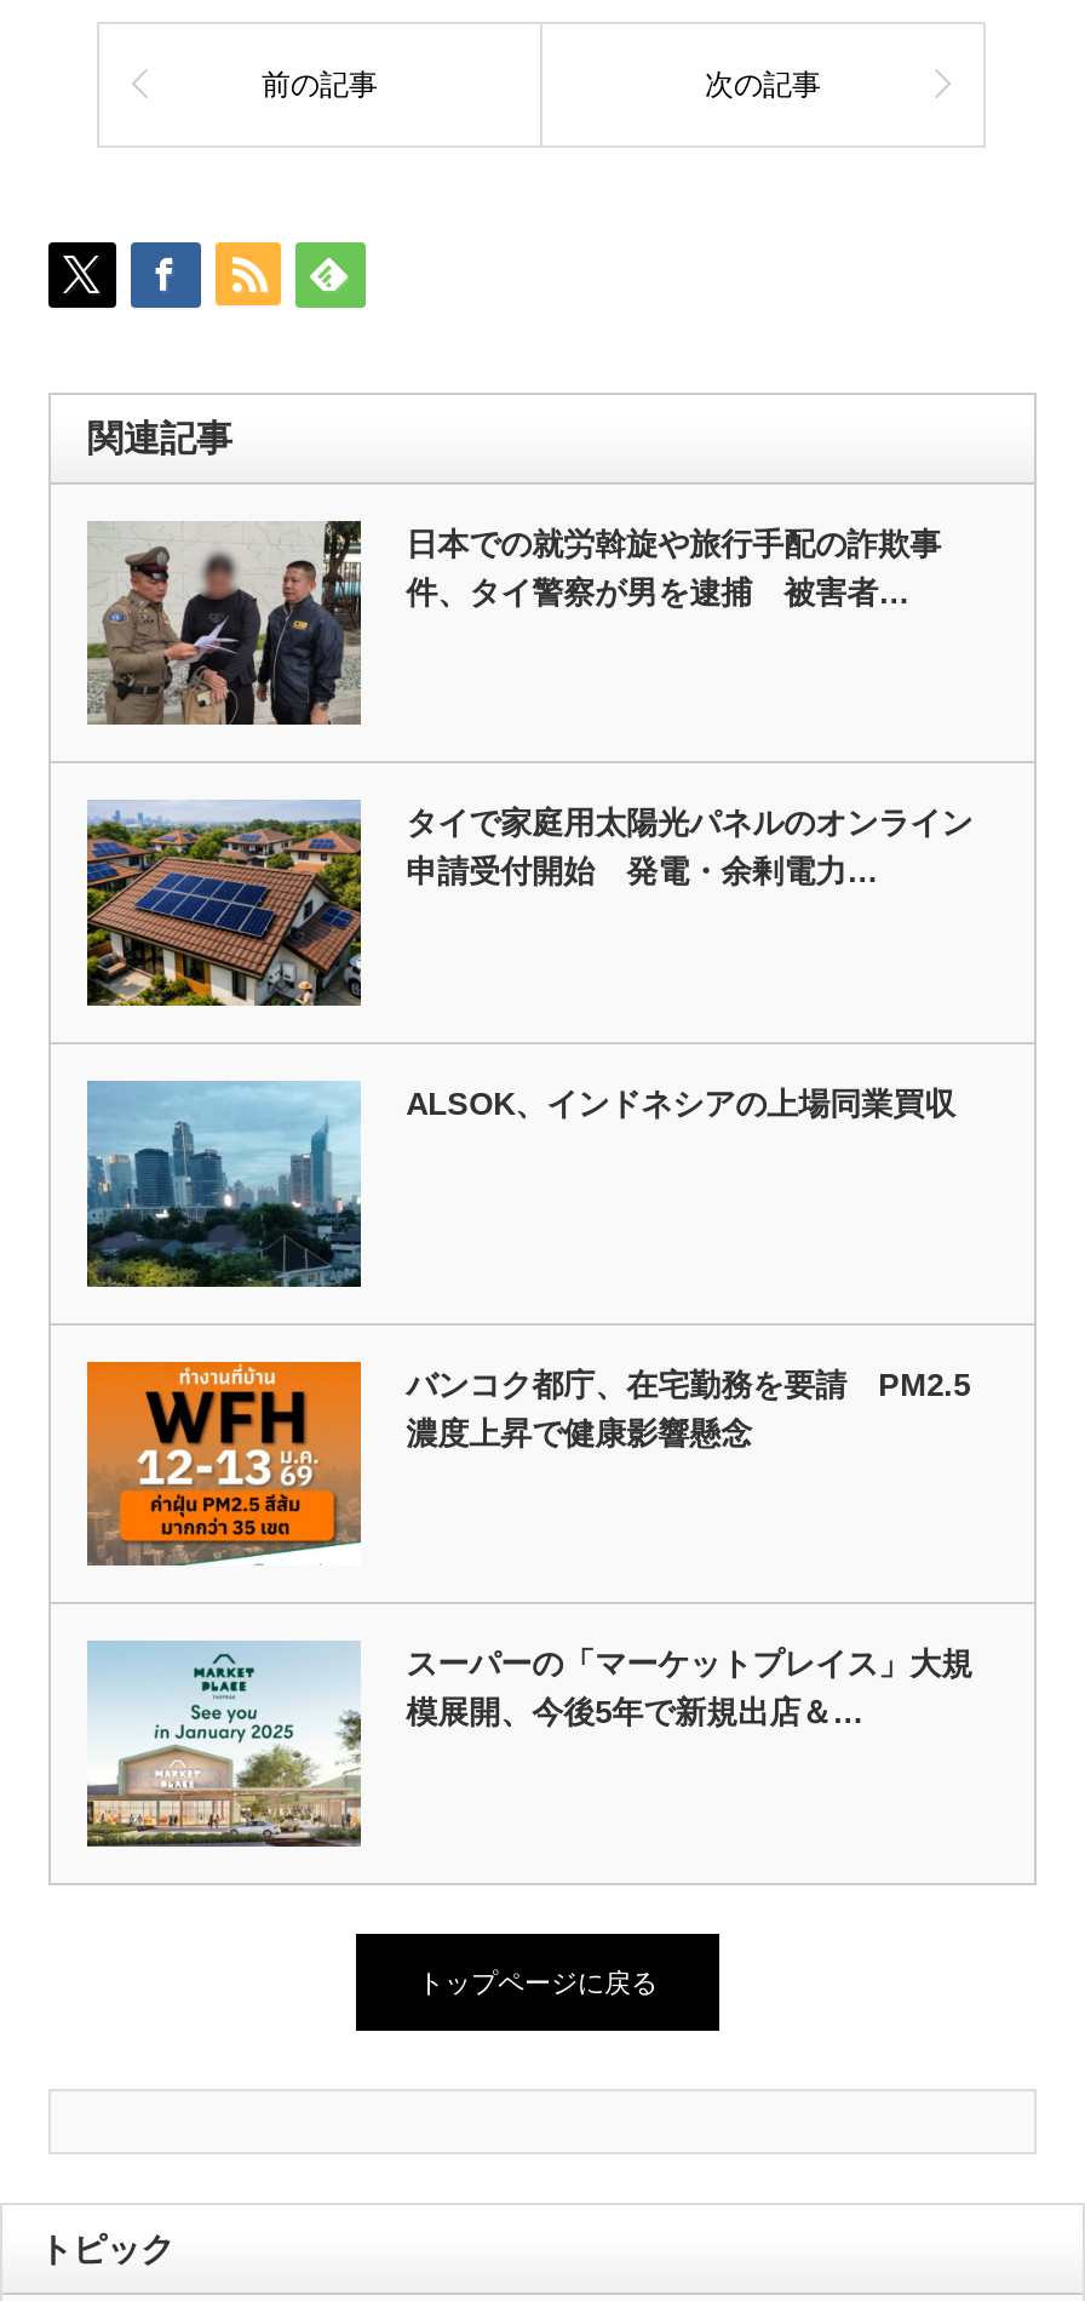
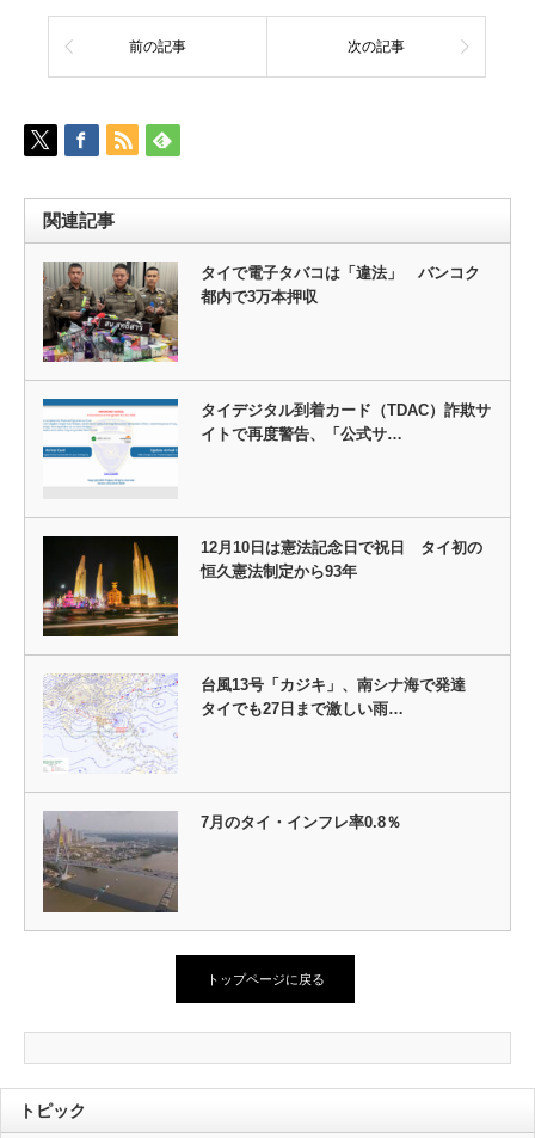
- [image]
- 日本での就労斡旋や旅行手配の詐欺事
- 件、タイ警察が男を逮捕 被害者…
+ [image]
+ タイで電子タバコは「違法」 バンコク
+ 都内で3万本押収

- [image]
- タイで家庭用太陽光パネルのオンライン
- 申請受付開始 発電・余剰電力…
+ [image]
+ タイデジタル到着カード（TDAC）詐欺サ
+ イトで再度警告、「公式サ…

- [image]
- ALSOK、インドネシアの上場同業買収
+ [image]
+ 12月10日は憲法記念日で祝日 タイ初の
+ 恒久憲法制定から93年

- [image]
- バンコク都庁、在宅勤務を要請 PM2.5
- 濃度上昇で健康影響懸念
+ [image]
+ 台風13号「カジキ」、南シナ海で発達
+ タイでも27日まで激しい雨…

- [image]
- スーパーの「マーケットプレイス」大規
- 模展開、今後5年で新規出店＆…
+ [image]
+ 7月のタイ・インフレ率0.8％
